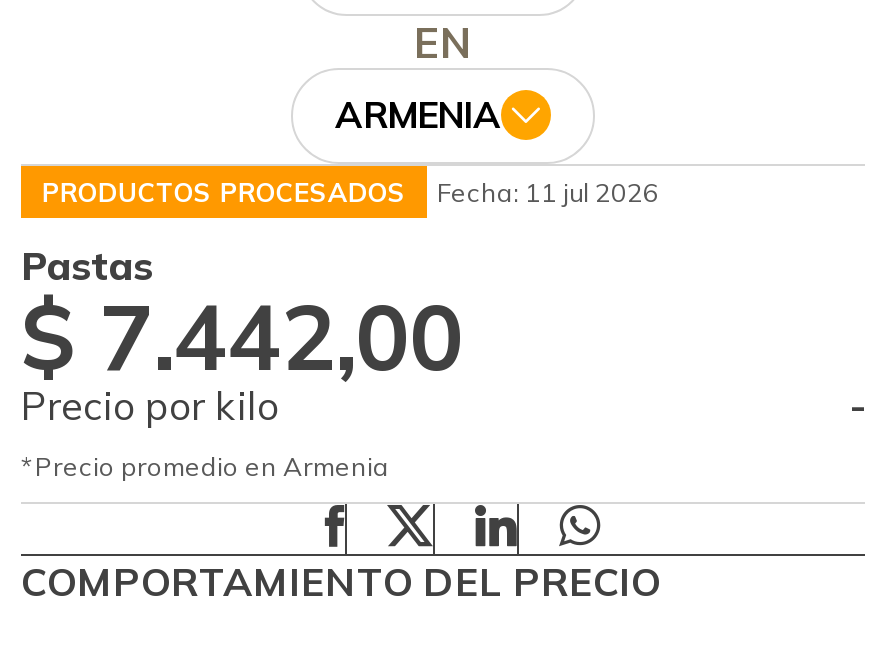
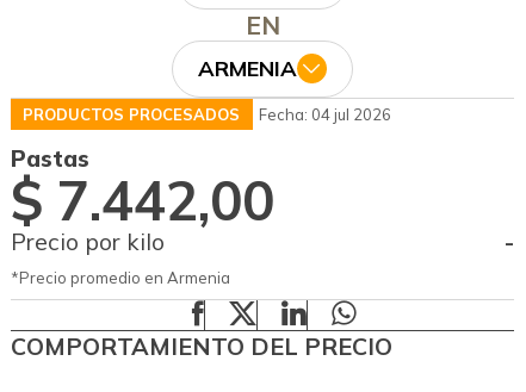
- PRODUCTOS PROCESADOS Fecha: 11 jul 2026
+ PRODUCTOS PROCESADOS Fecha: 04 jul 2026
